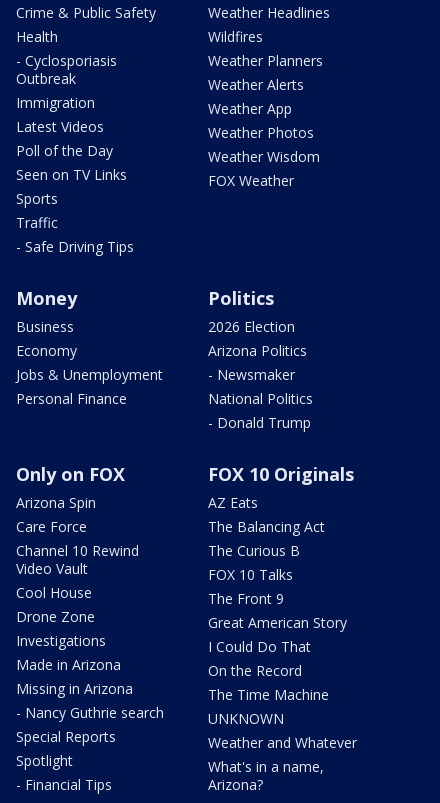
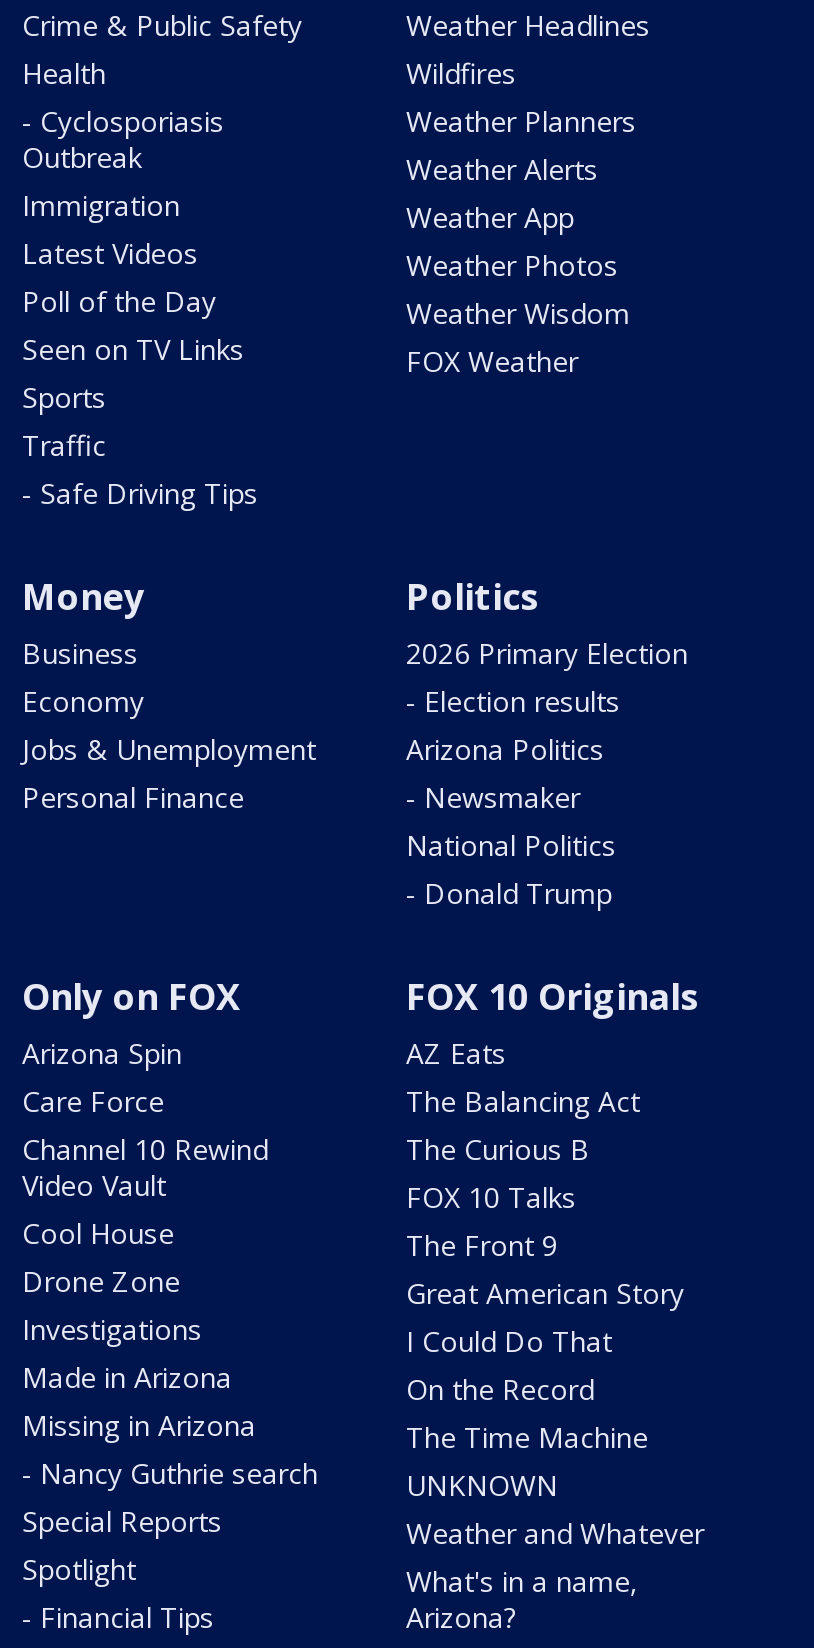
- 2026 Election
+ 2026 Primary Election
+ - Election results
